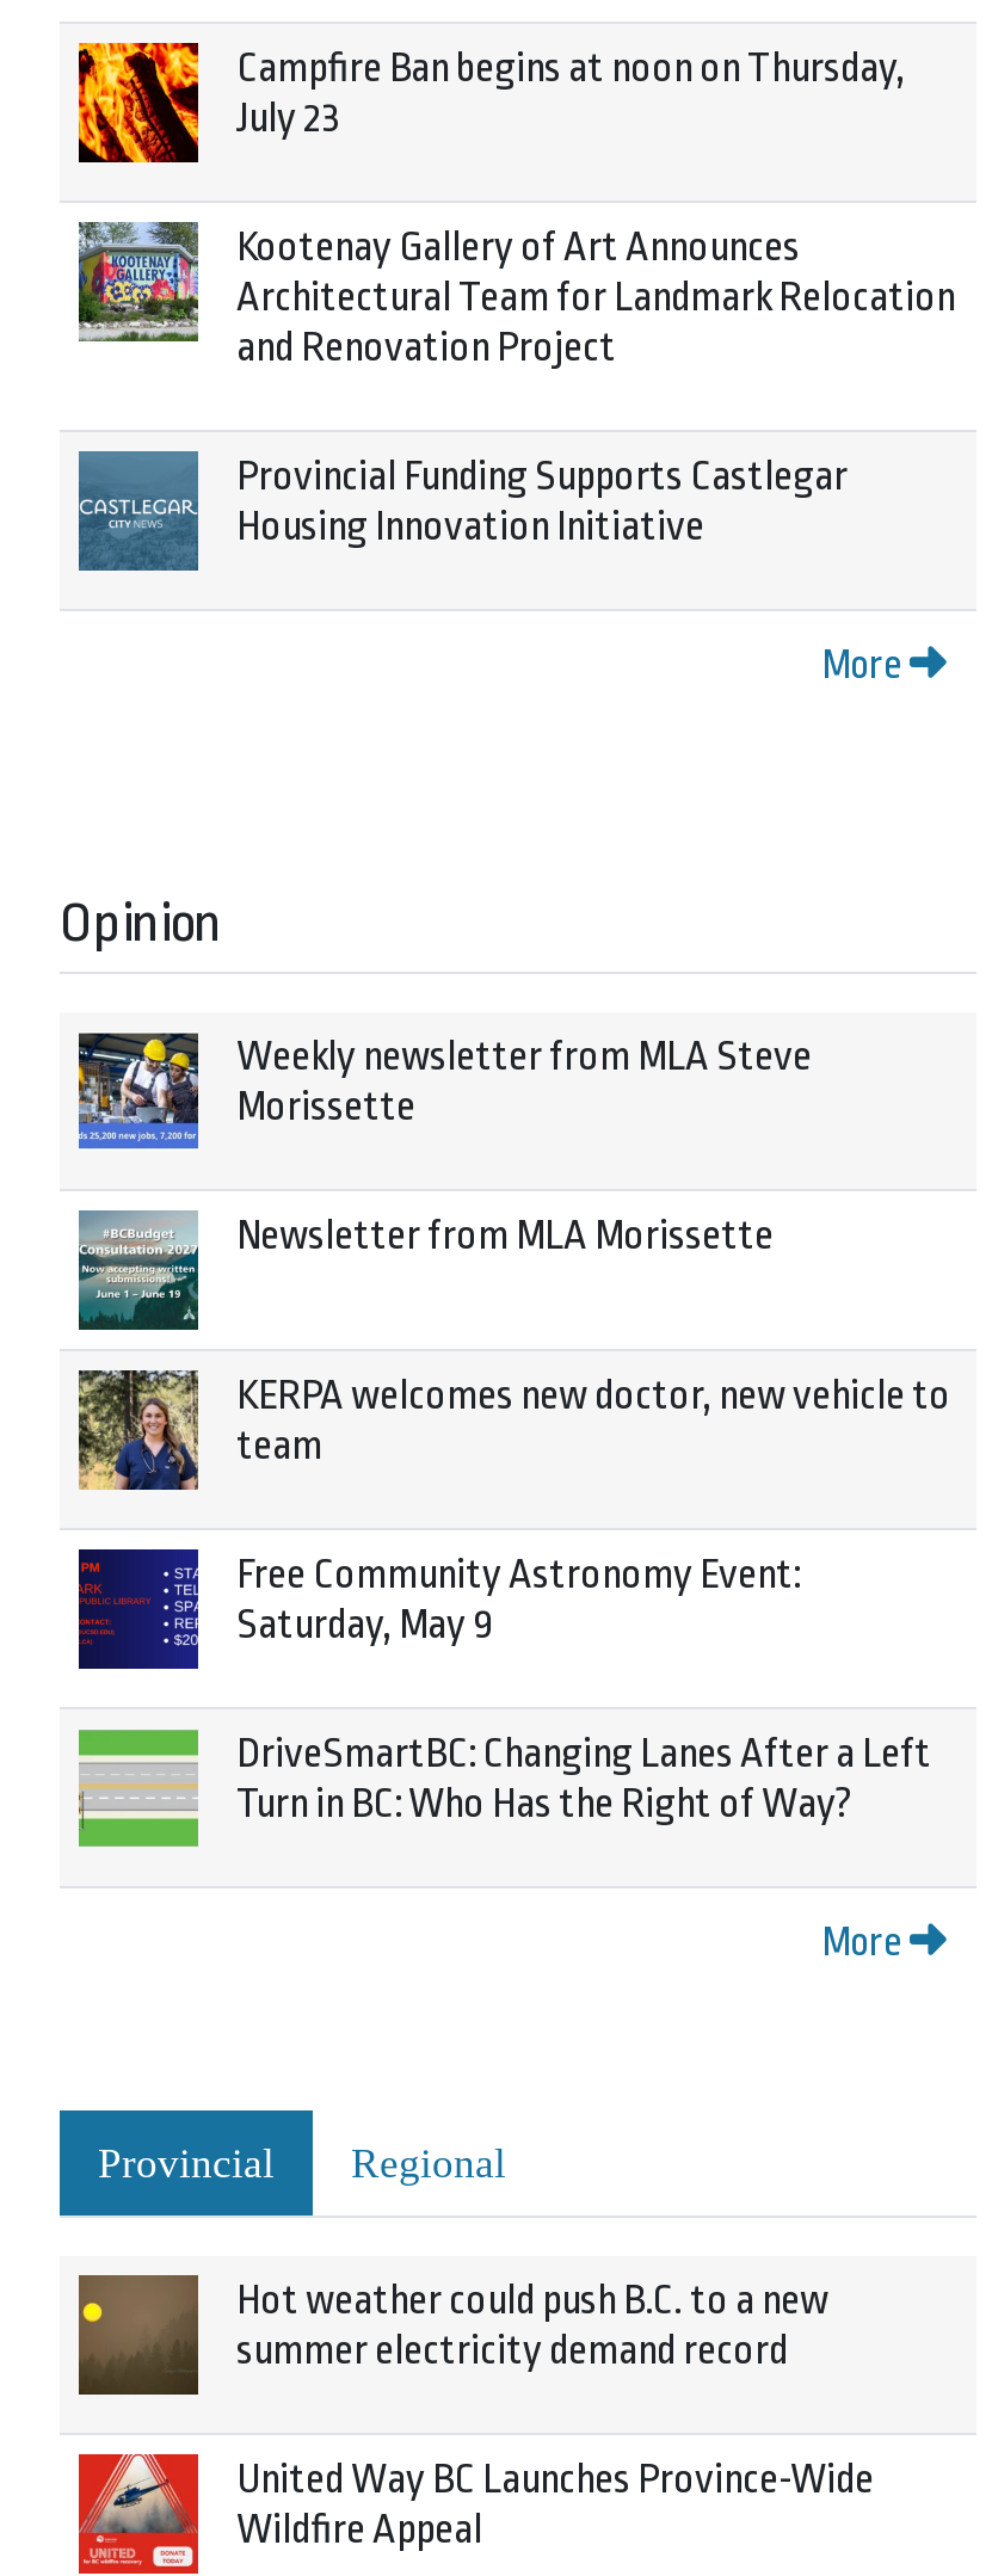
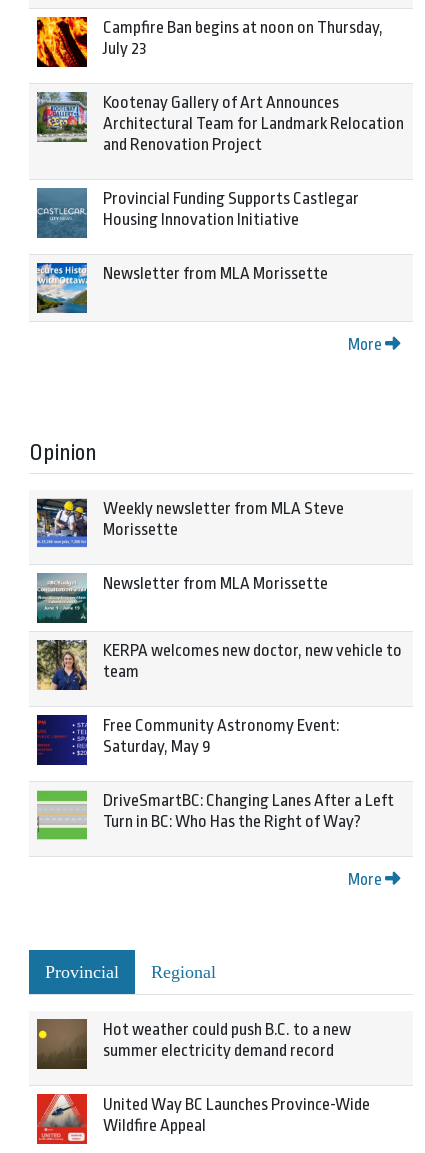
+ [image]
+ Newsletter from MLA Morissette
